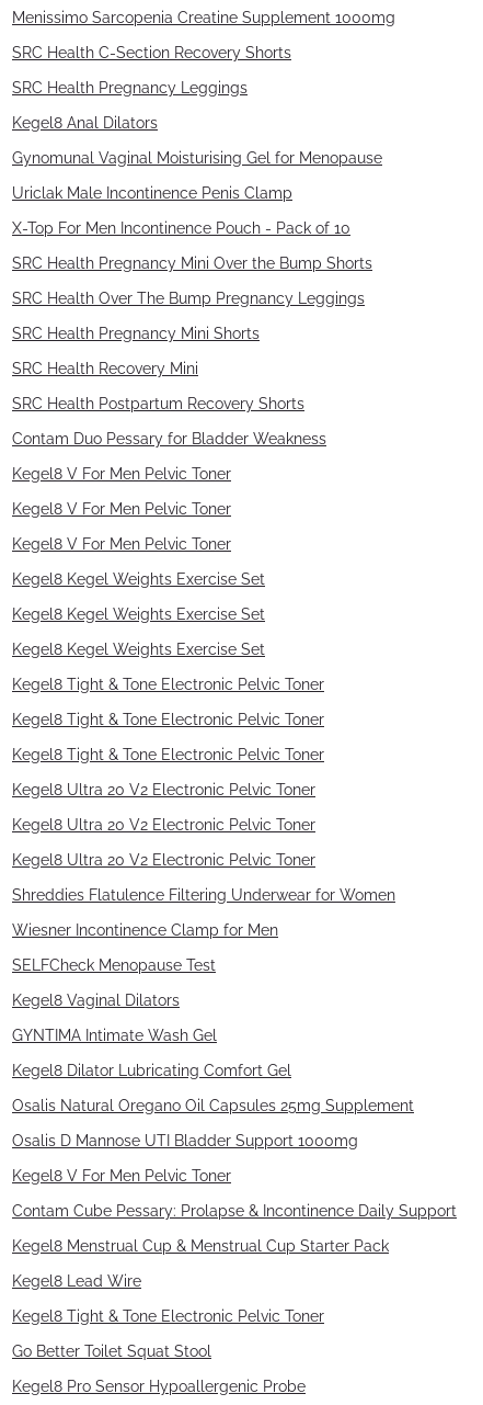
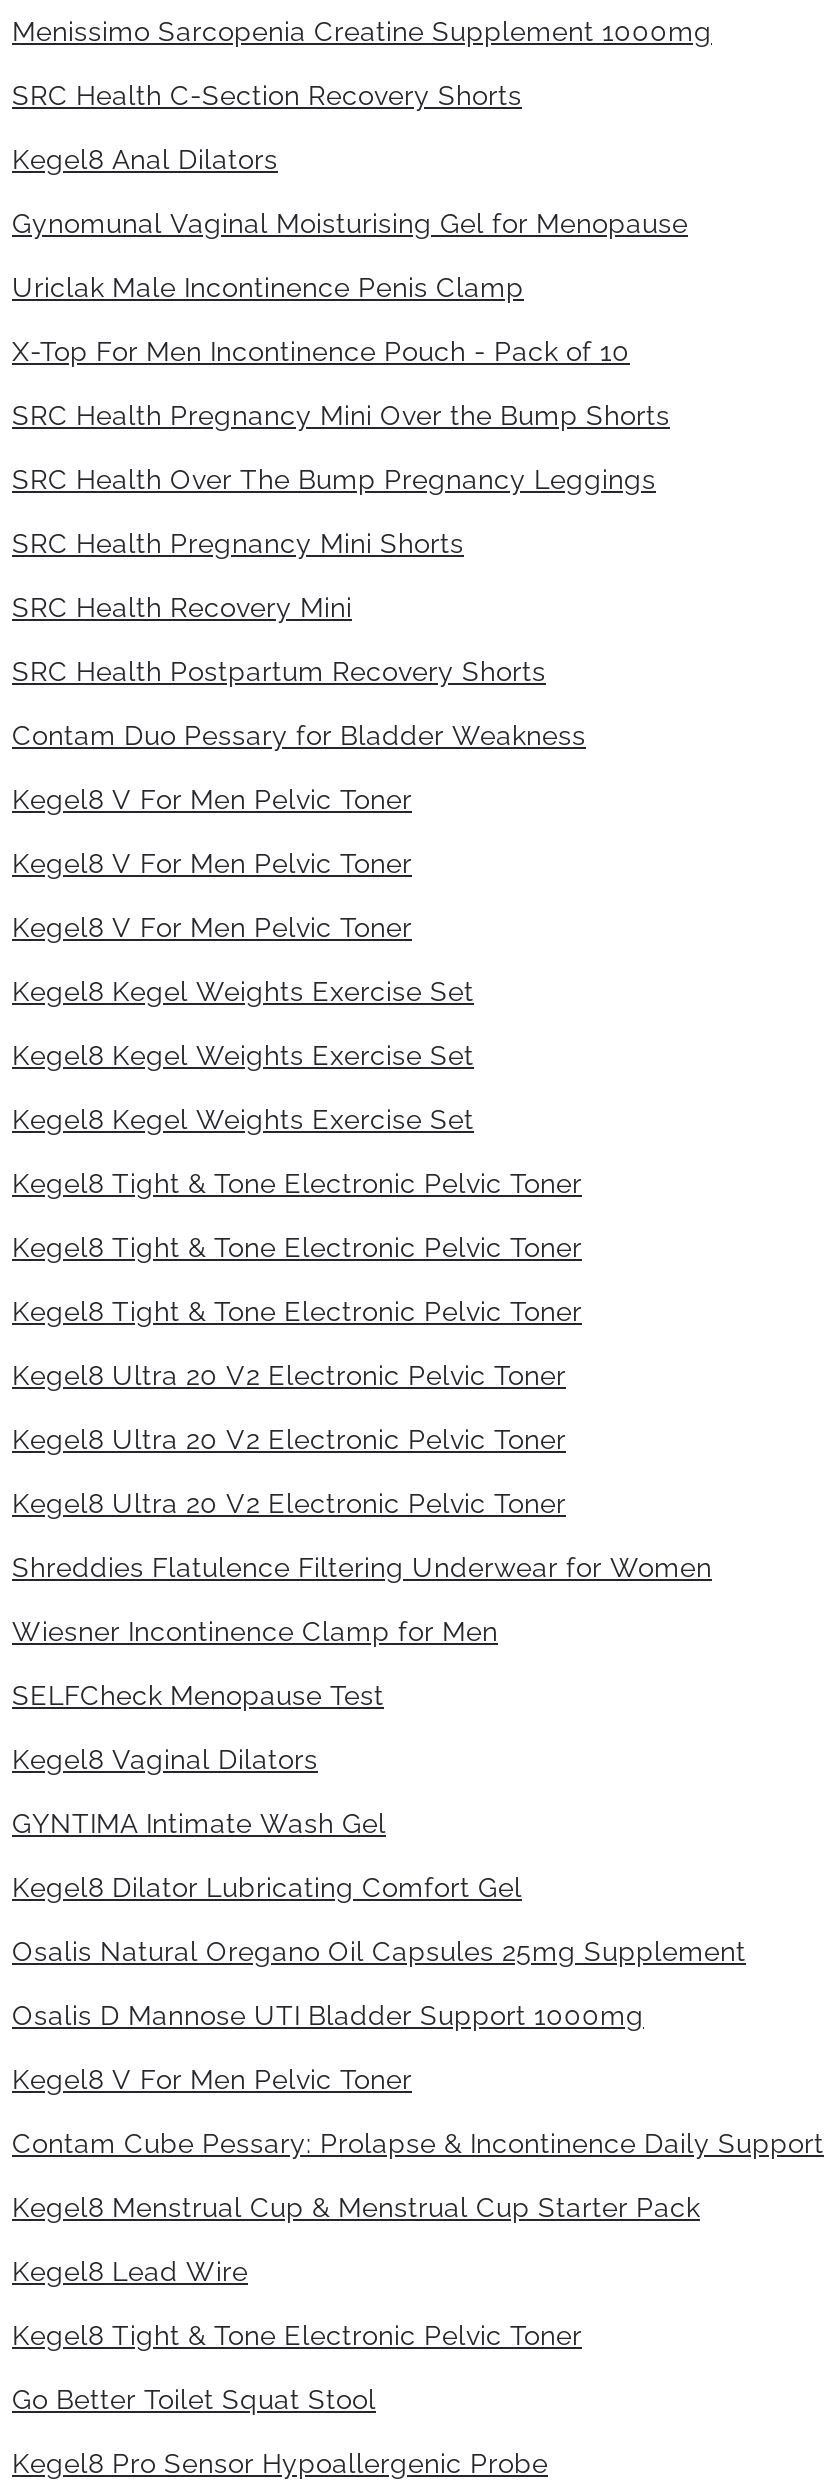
- SRC Health Pregnancy Leggings
